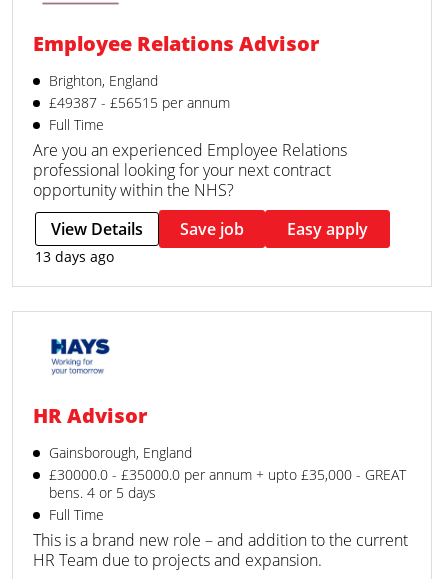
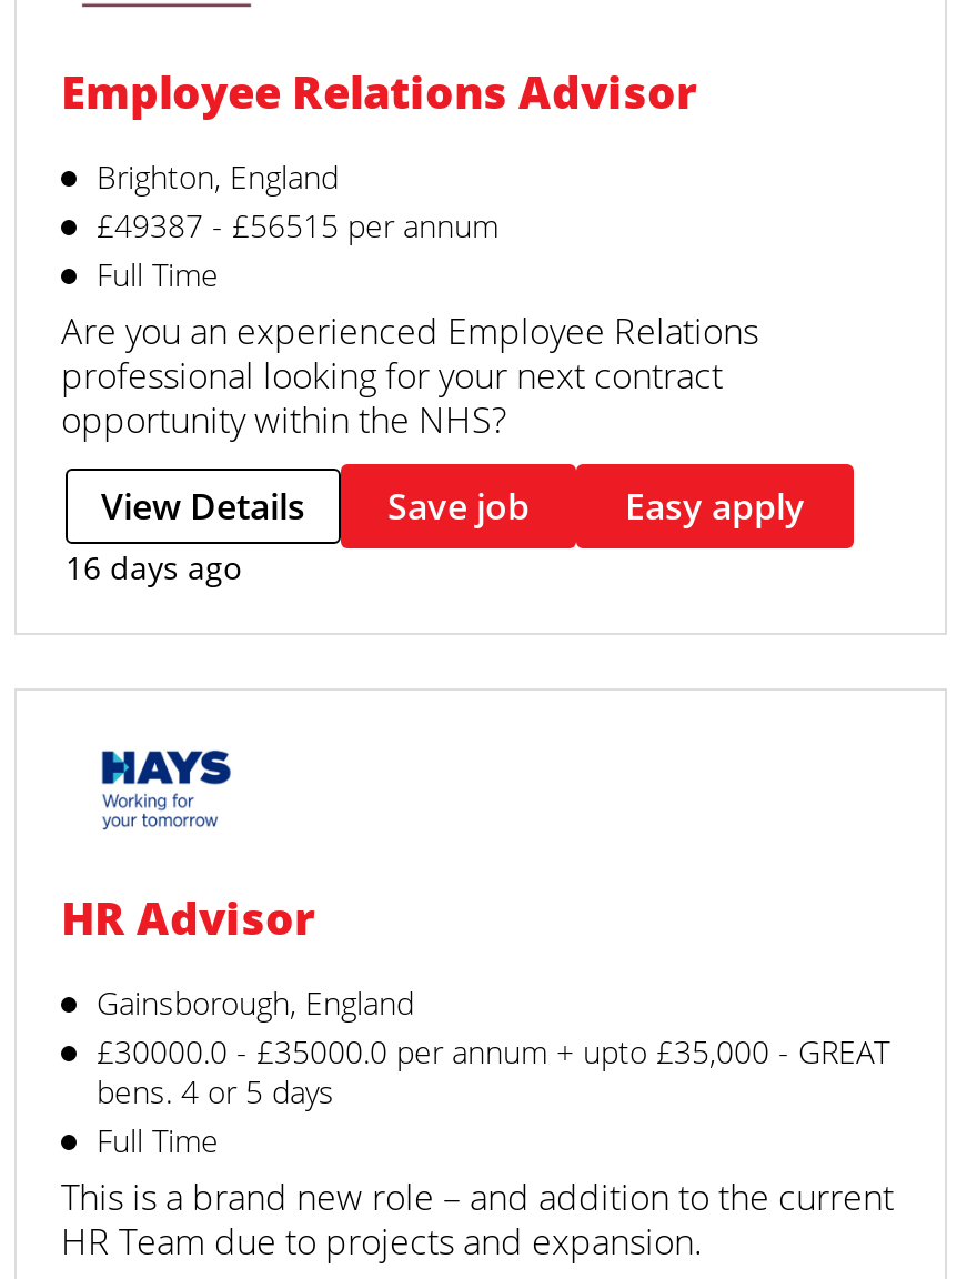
- 13 days ago
+ 16 days ago
